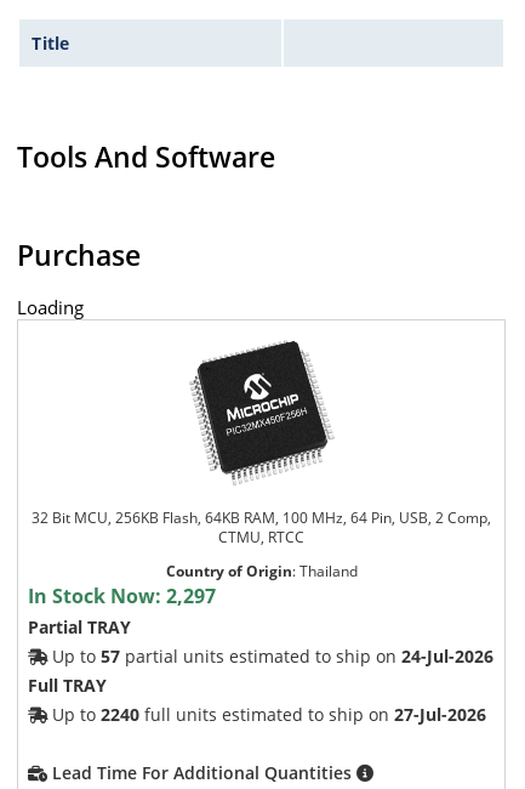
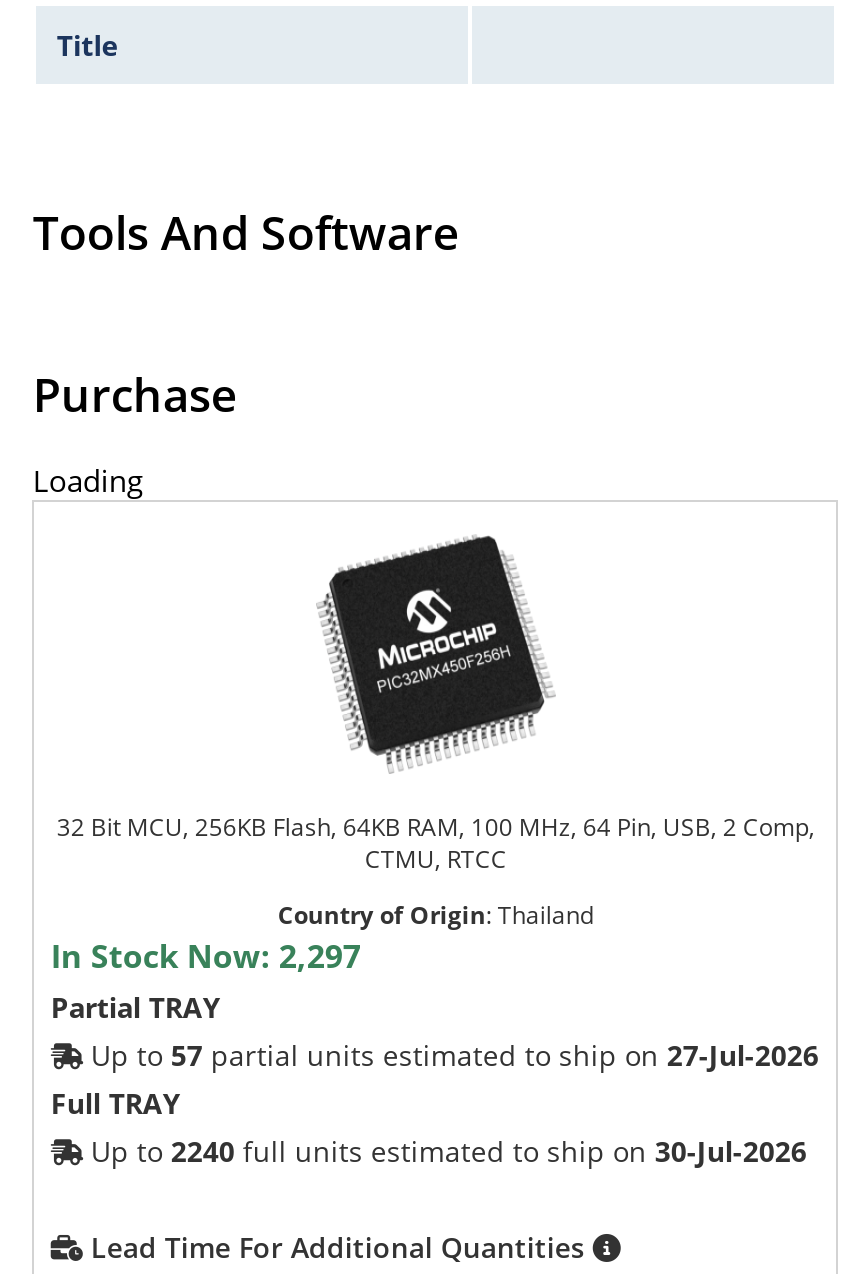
- Up to 57 partial units estimated to ship on 24-Jul-2026
+ Up to 57 partial units estimated to ship on 27-Jul-2026

- Up to 2240 full units estimated to ship on 27-Jul-2026
+ Up to 2240 full units estimated to ship on 30-Jul-2026
